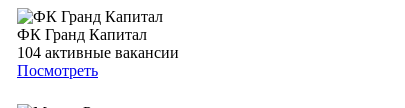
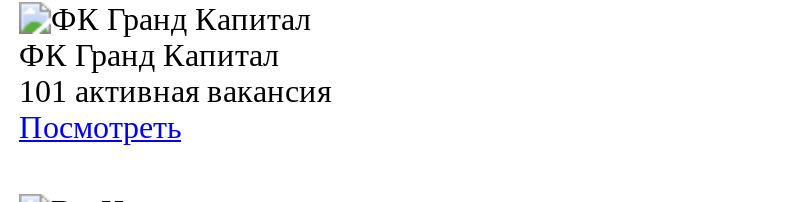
- 104 активные вакансии
+ 101 активная вакансия
